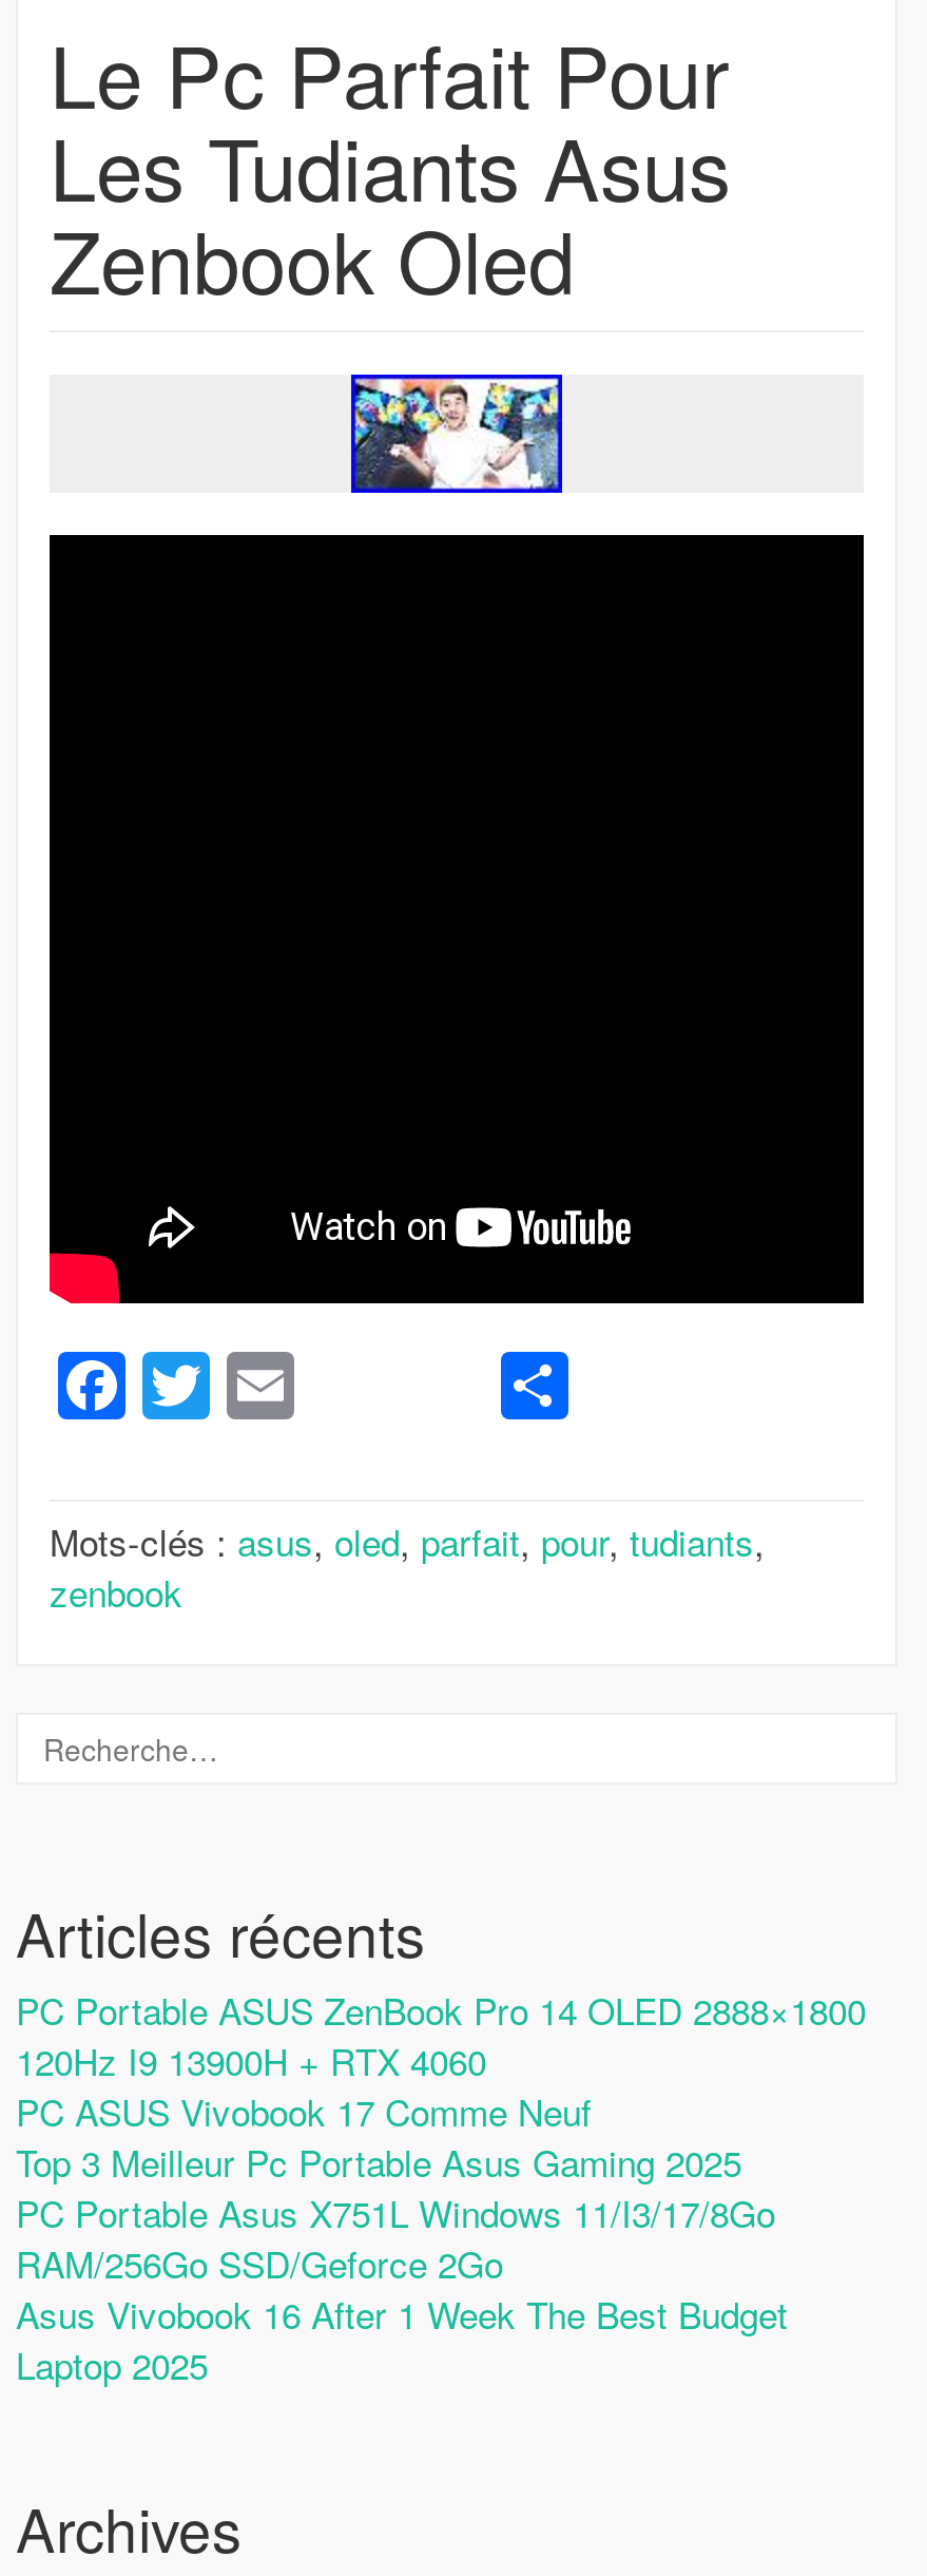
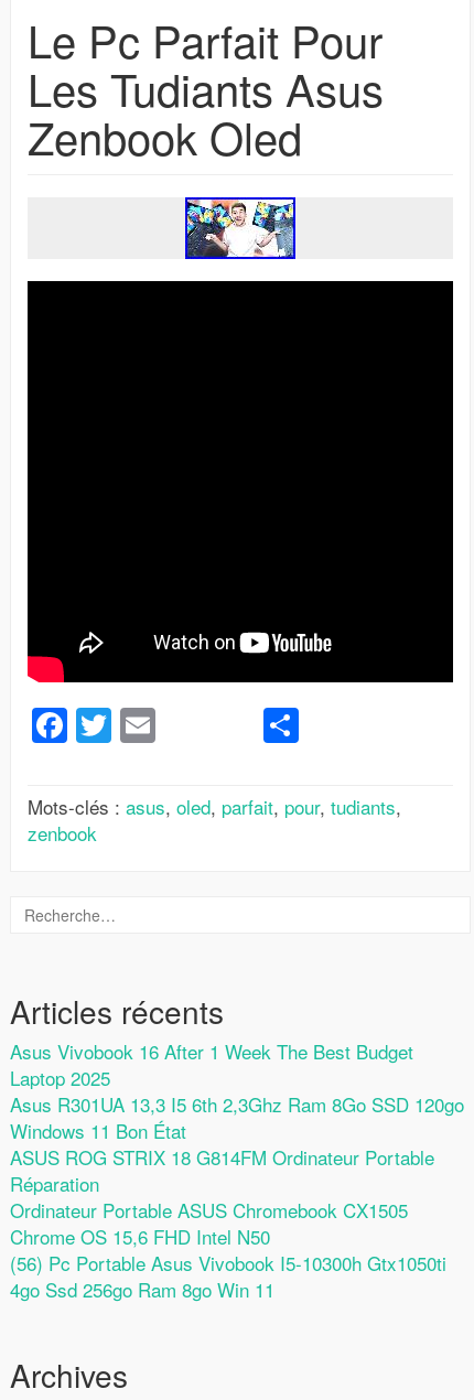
- PC Portable ASUS ZenBook Pro 14 OLED 2888×1800
- 120Hz I9 13900H + RTX 4060
- PC ASUS Vivobook 17 Comme Neuf
- Top 3 Meilleur Pc Portable Asus Gaming 2025
- PC Portable Asus X751L Windows 11/i3/17/8Go
- RAM/256Go SSD/Geforce 2Go

moved up: Asus Vivobook 16 After 1 Week The Best Budget | Laptop 2025

+ Asus R301UA 13,3 I5 6th 2,3Ghz Ram 8Go SSD 120go
+ Windows 11 Bon État
+ ASUS ROG STRIX 18 G814FM Ordinateur Portable
+ Réparation
+ Ordinateur Portable ASUS Chromebook CX1505
+ Chrome OS 15,6 FHD Intel N50
+ (56) Pc Portable Asus Vivobook I5-10300h Gtx1050ti
+ 4go Ssd 256go Ram 8go Win 11
